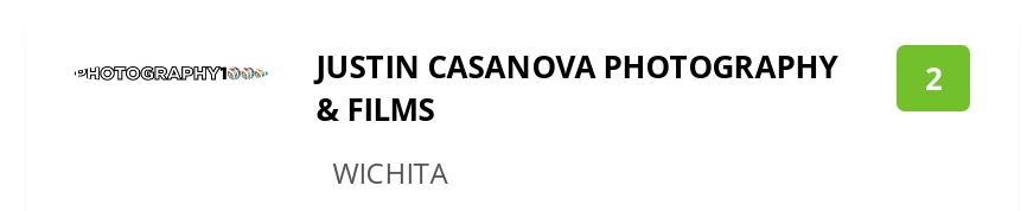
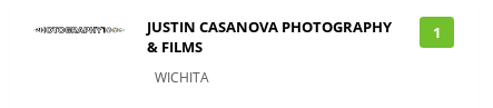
- 2
+ 1
